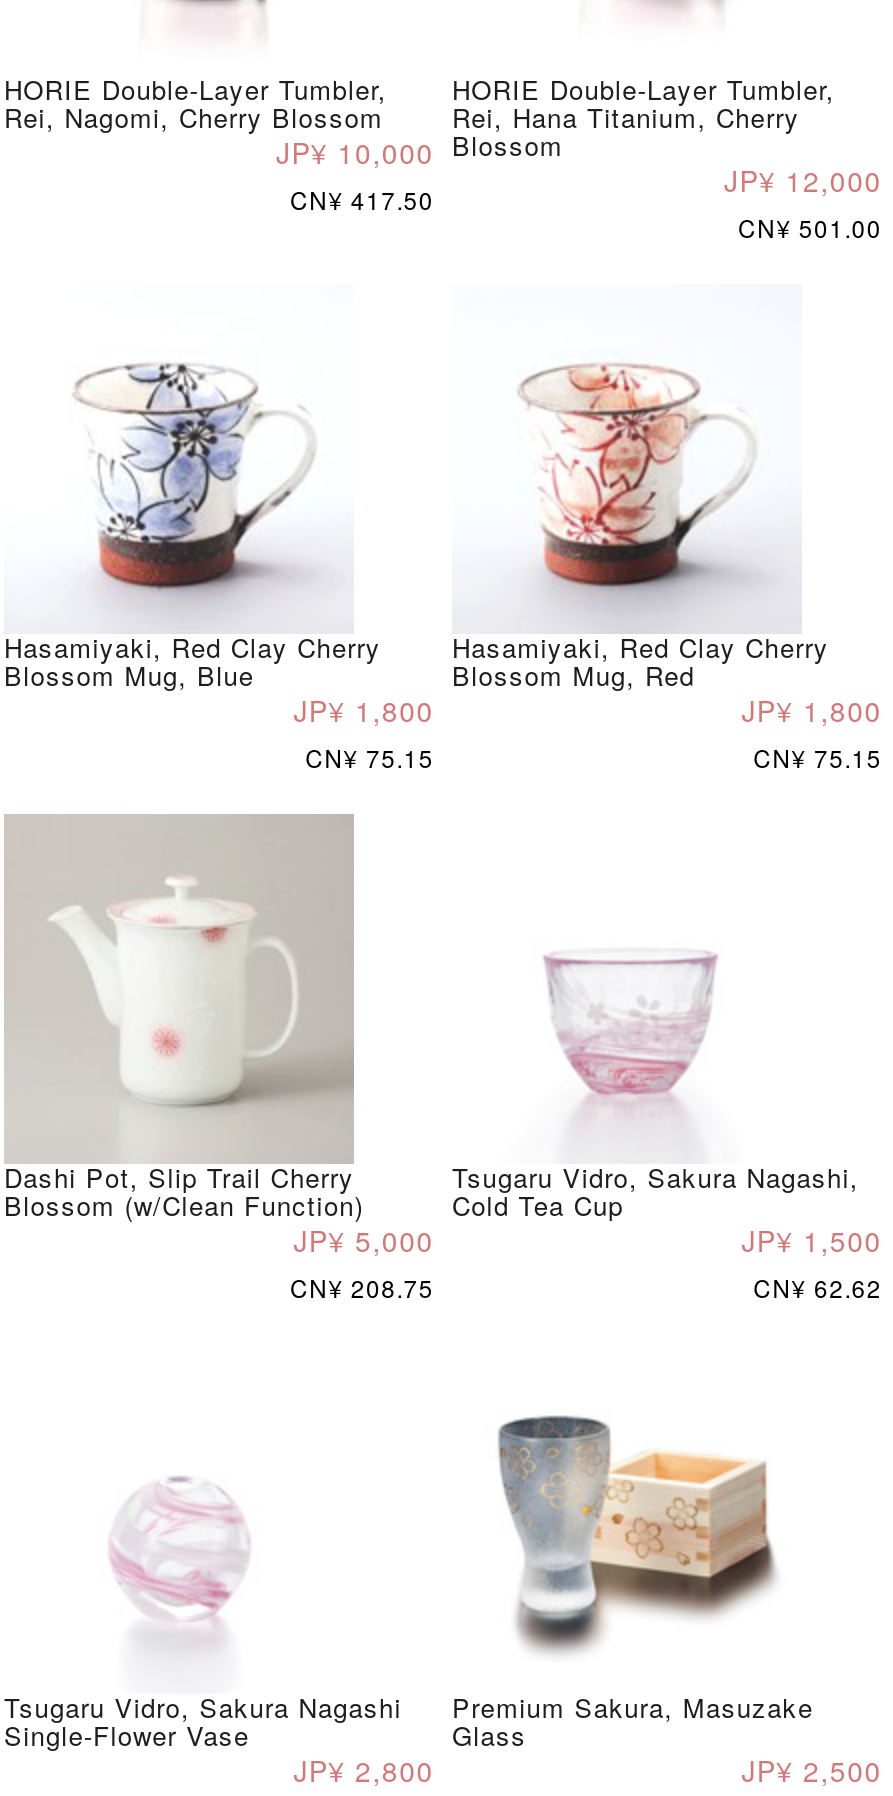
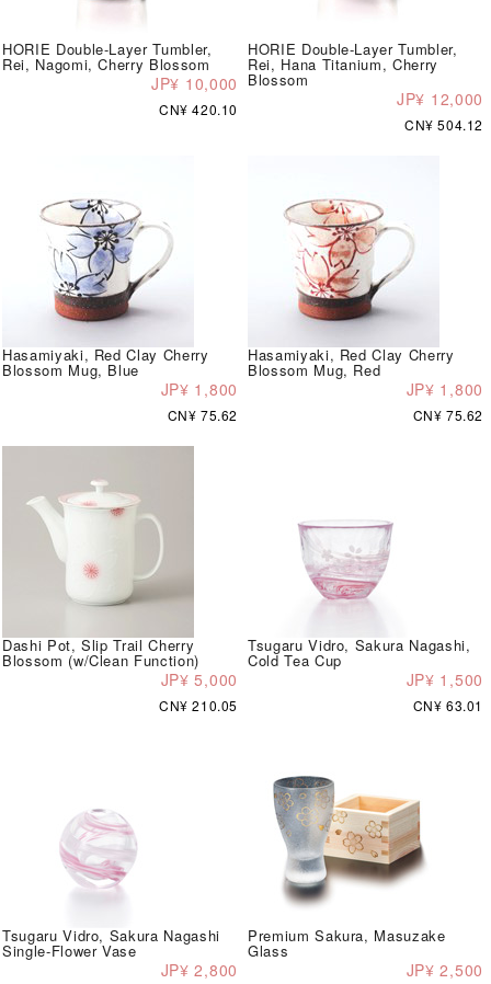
- CN¥ 417.50
+ CN¥ 420.10

- CN¥ 501.00
+ CN¥ 504.12

- CN¥ 75.15
+ CN¥ 75.62

- CN¥ 75.15
+ CN¥ 75.62

- CN¥ 208.75
+ CN¥ 210.05

- CN¥ 62.62
+ CN¥ 63.01
